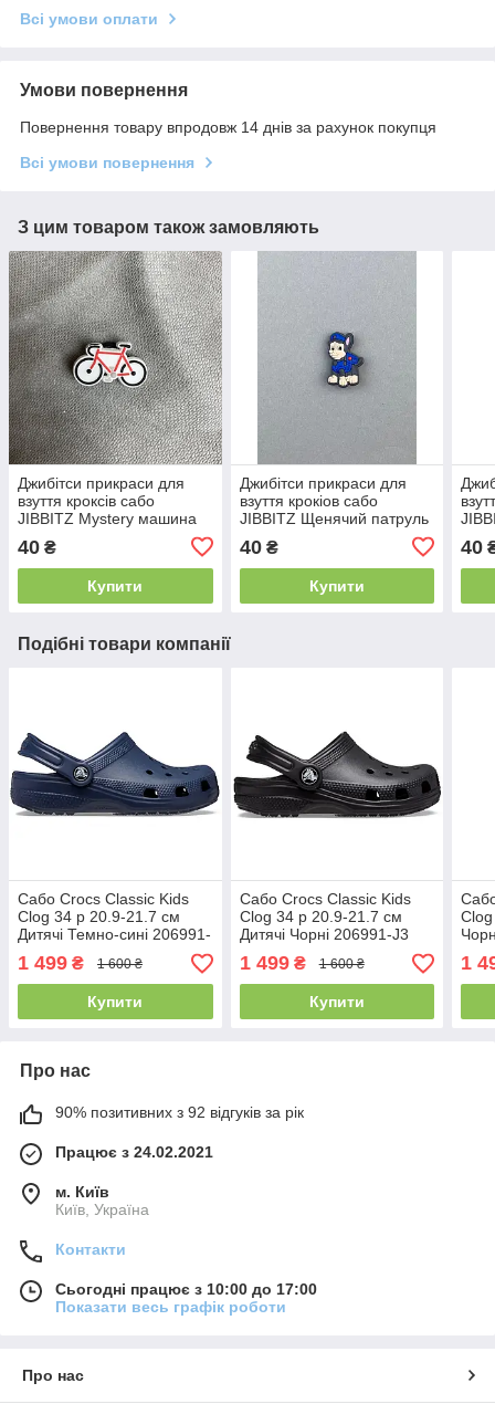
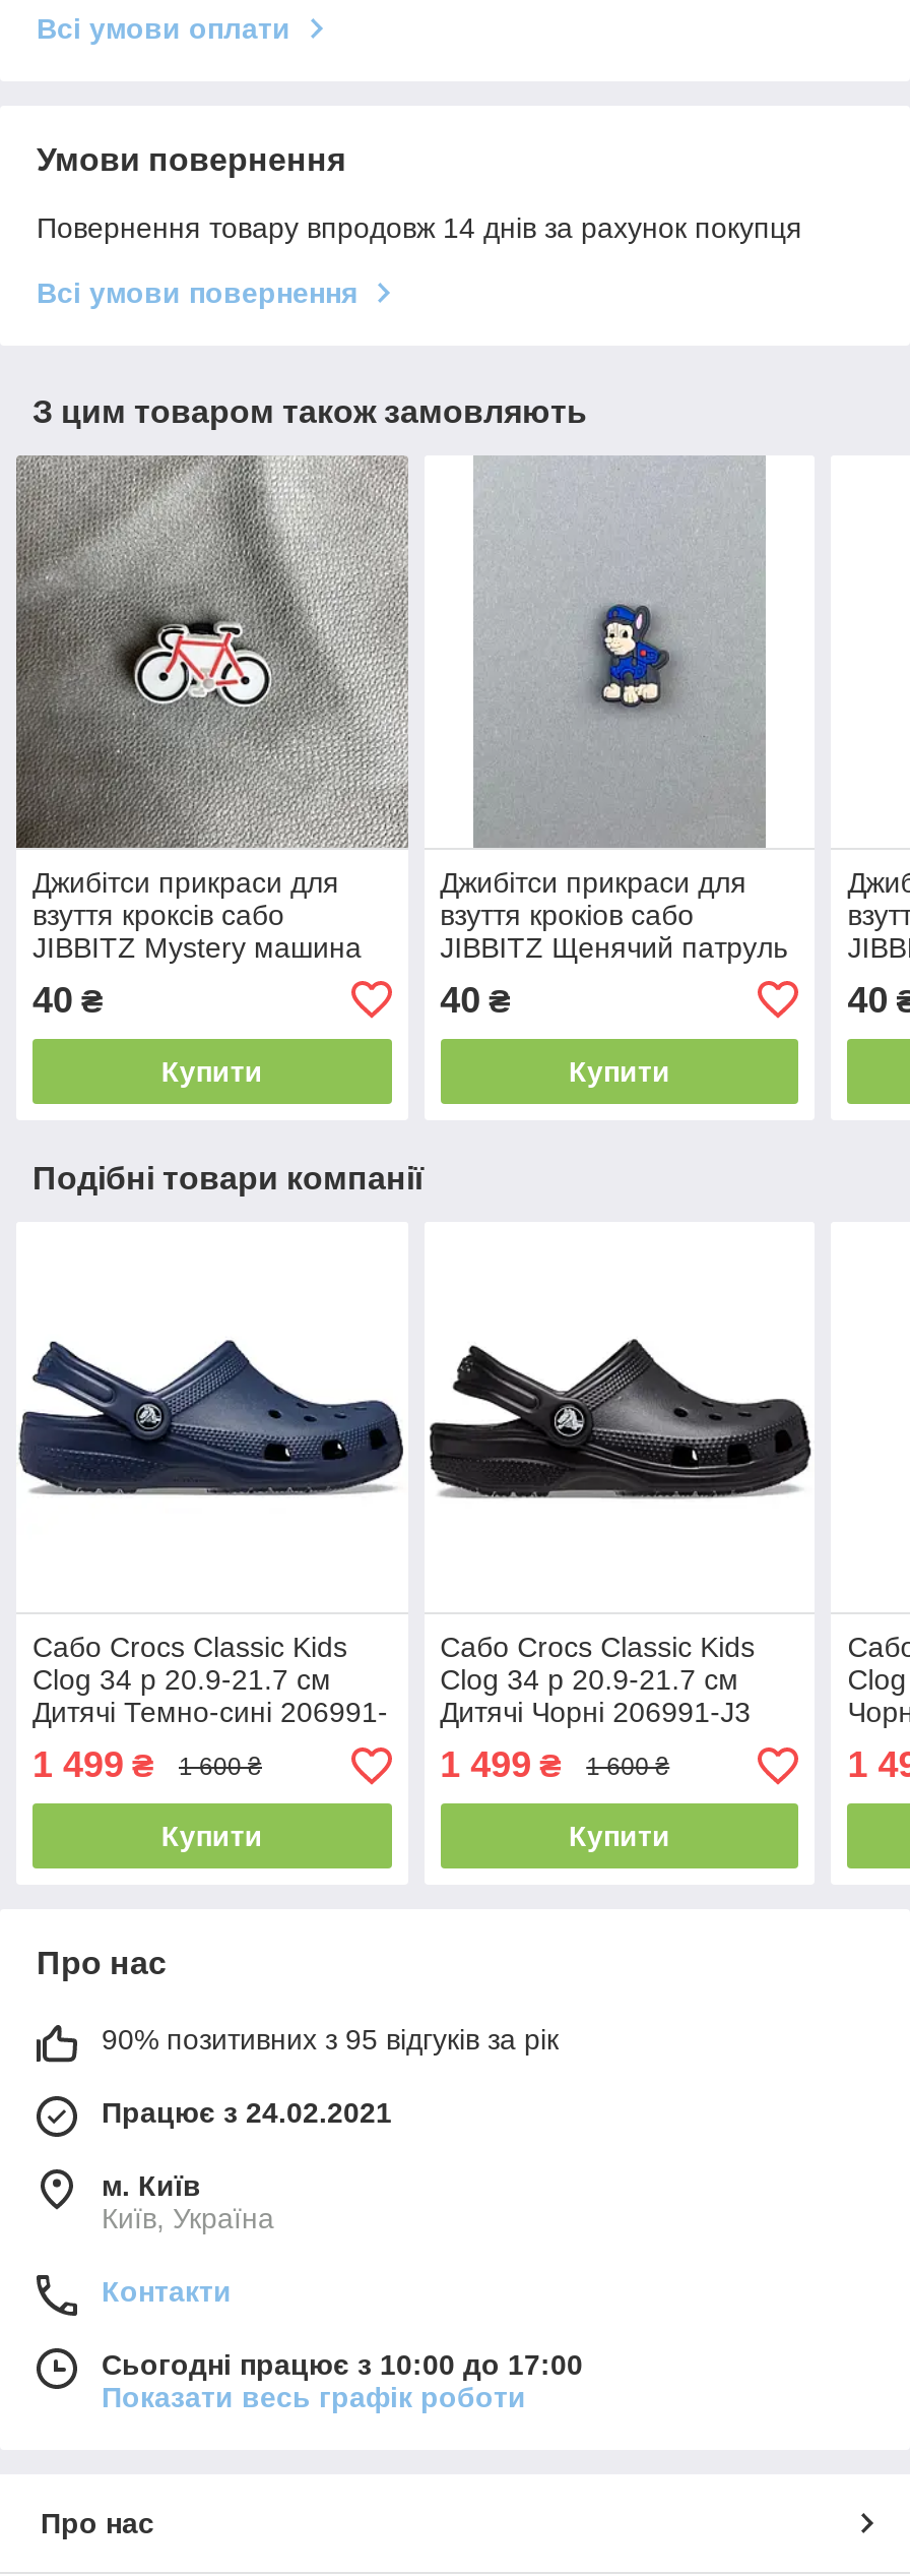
- 90% позитивних з 92 відгуків за рік
+ 90% позитивних з 95 відгуків за рік
